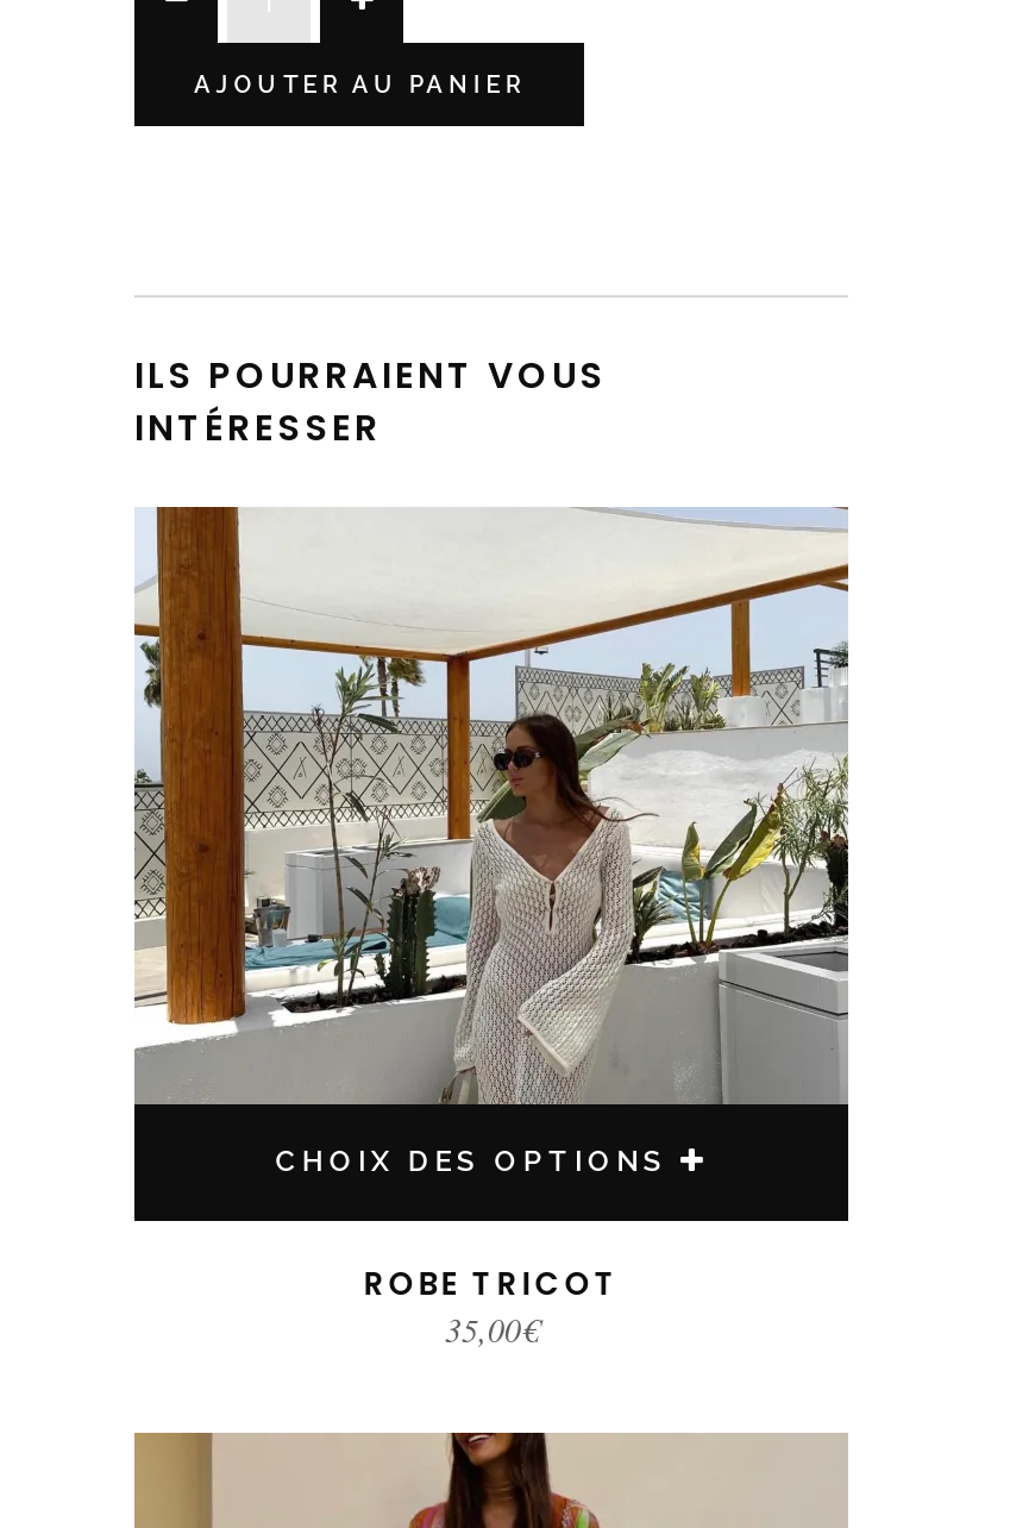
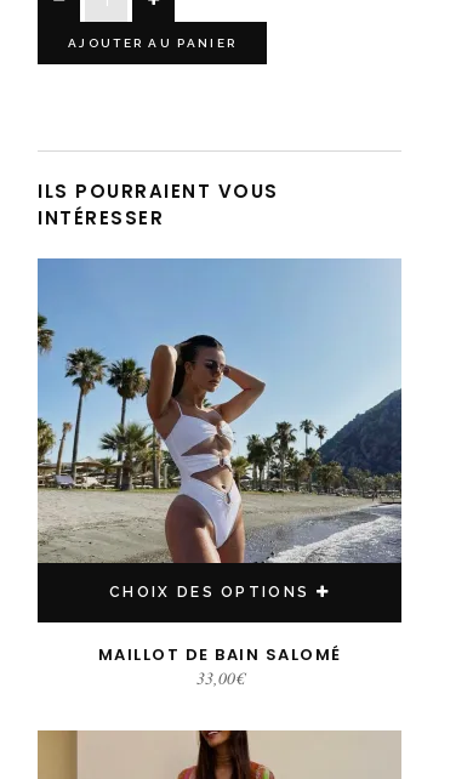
- [image]
+ [image]

- ROBE TRICOT
- 35,00€
+ MAILLOT DE BAIN SALOMÉ
+ 33,00€
